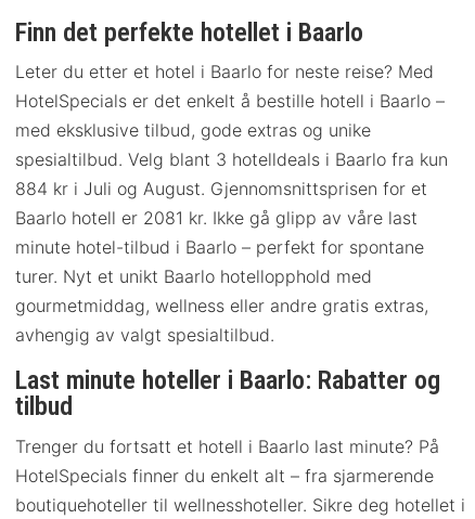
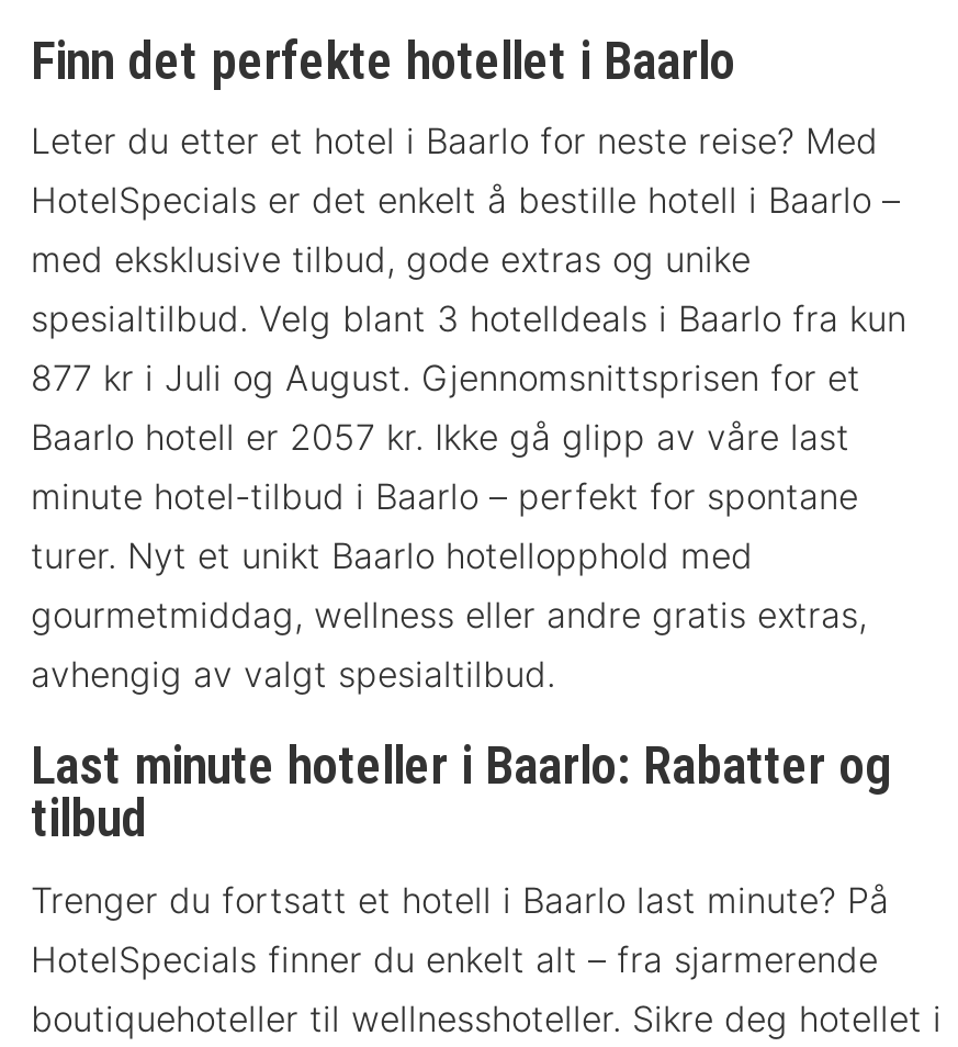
- 884 kr i Juli og August. Gjennomsnittsprisen for et
+ 877 kr i Juli og August. Gjennomsnittsprisen for et

- Baarlo hotell er 2081 kr. Ikke gå glipp av våre last
+ Baarlo hotell er 2057 kr. Ikke gå glipp av våre last
